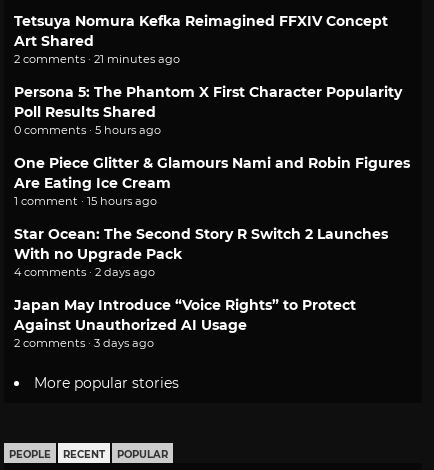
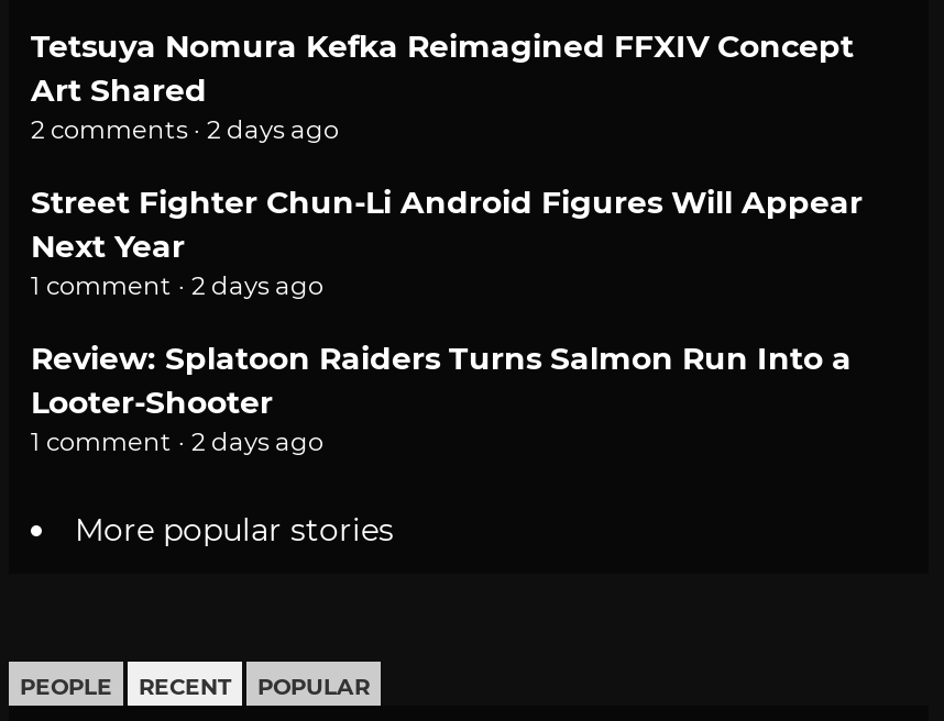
- 2 comments · 21 minutes ago
- Persona 5: The Phantom X First Character Popularity
- Poll Results Shared
- 0 comments · 5 hours ago
- One Piece Glitter & Glamours Nami and Robin Figures
- Are Eating Ice Cream
- 1 comment · 15 hours ago
- Star Ocean: The Second Story R Switch 2 Launches
- With no Upgrade Pack
- 4 comments · 2 days ago
- Japan May Introduce “Voice Rights” to Protect
- Against Unauthorized AI Usage
- 2 comments · 3 days ago
+ 2 comments · 2 days ago
+ Street Fighter Chun-Li Android Figures Will Appear
+ Next Year
+ 1 comment · 2 days ago
+ Review: Splatoon Raiders Turns Salmon Run Into a
+ Looter-Shooter
+ 1 comment · 2 days ago
